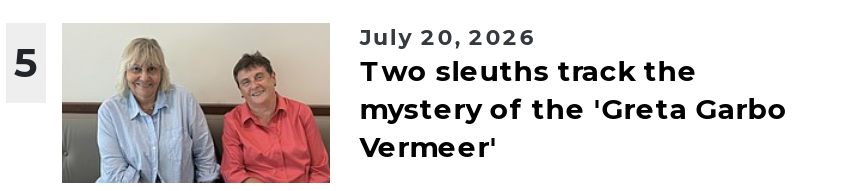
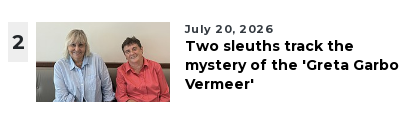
- 5
+ 2
